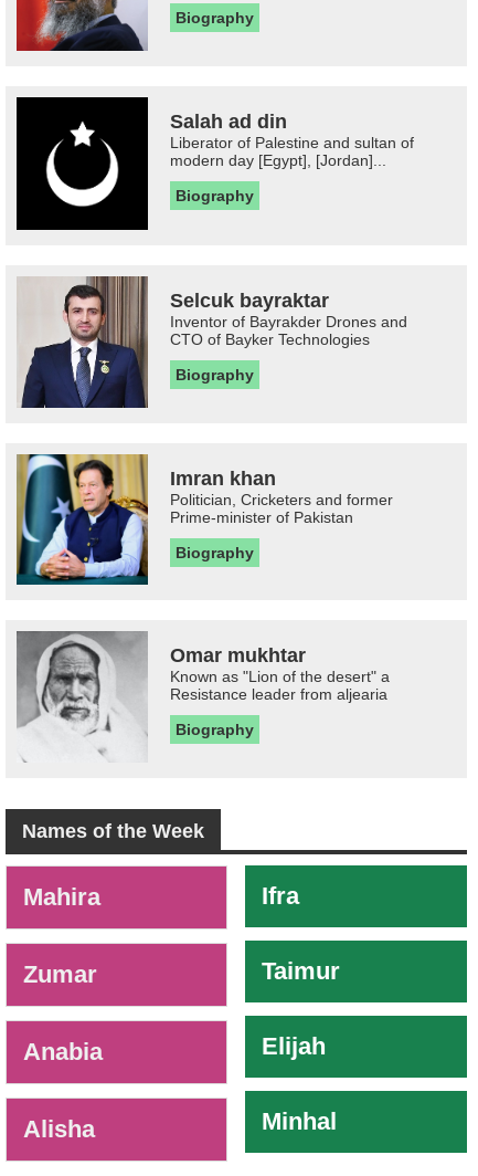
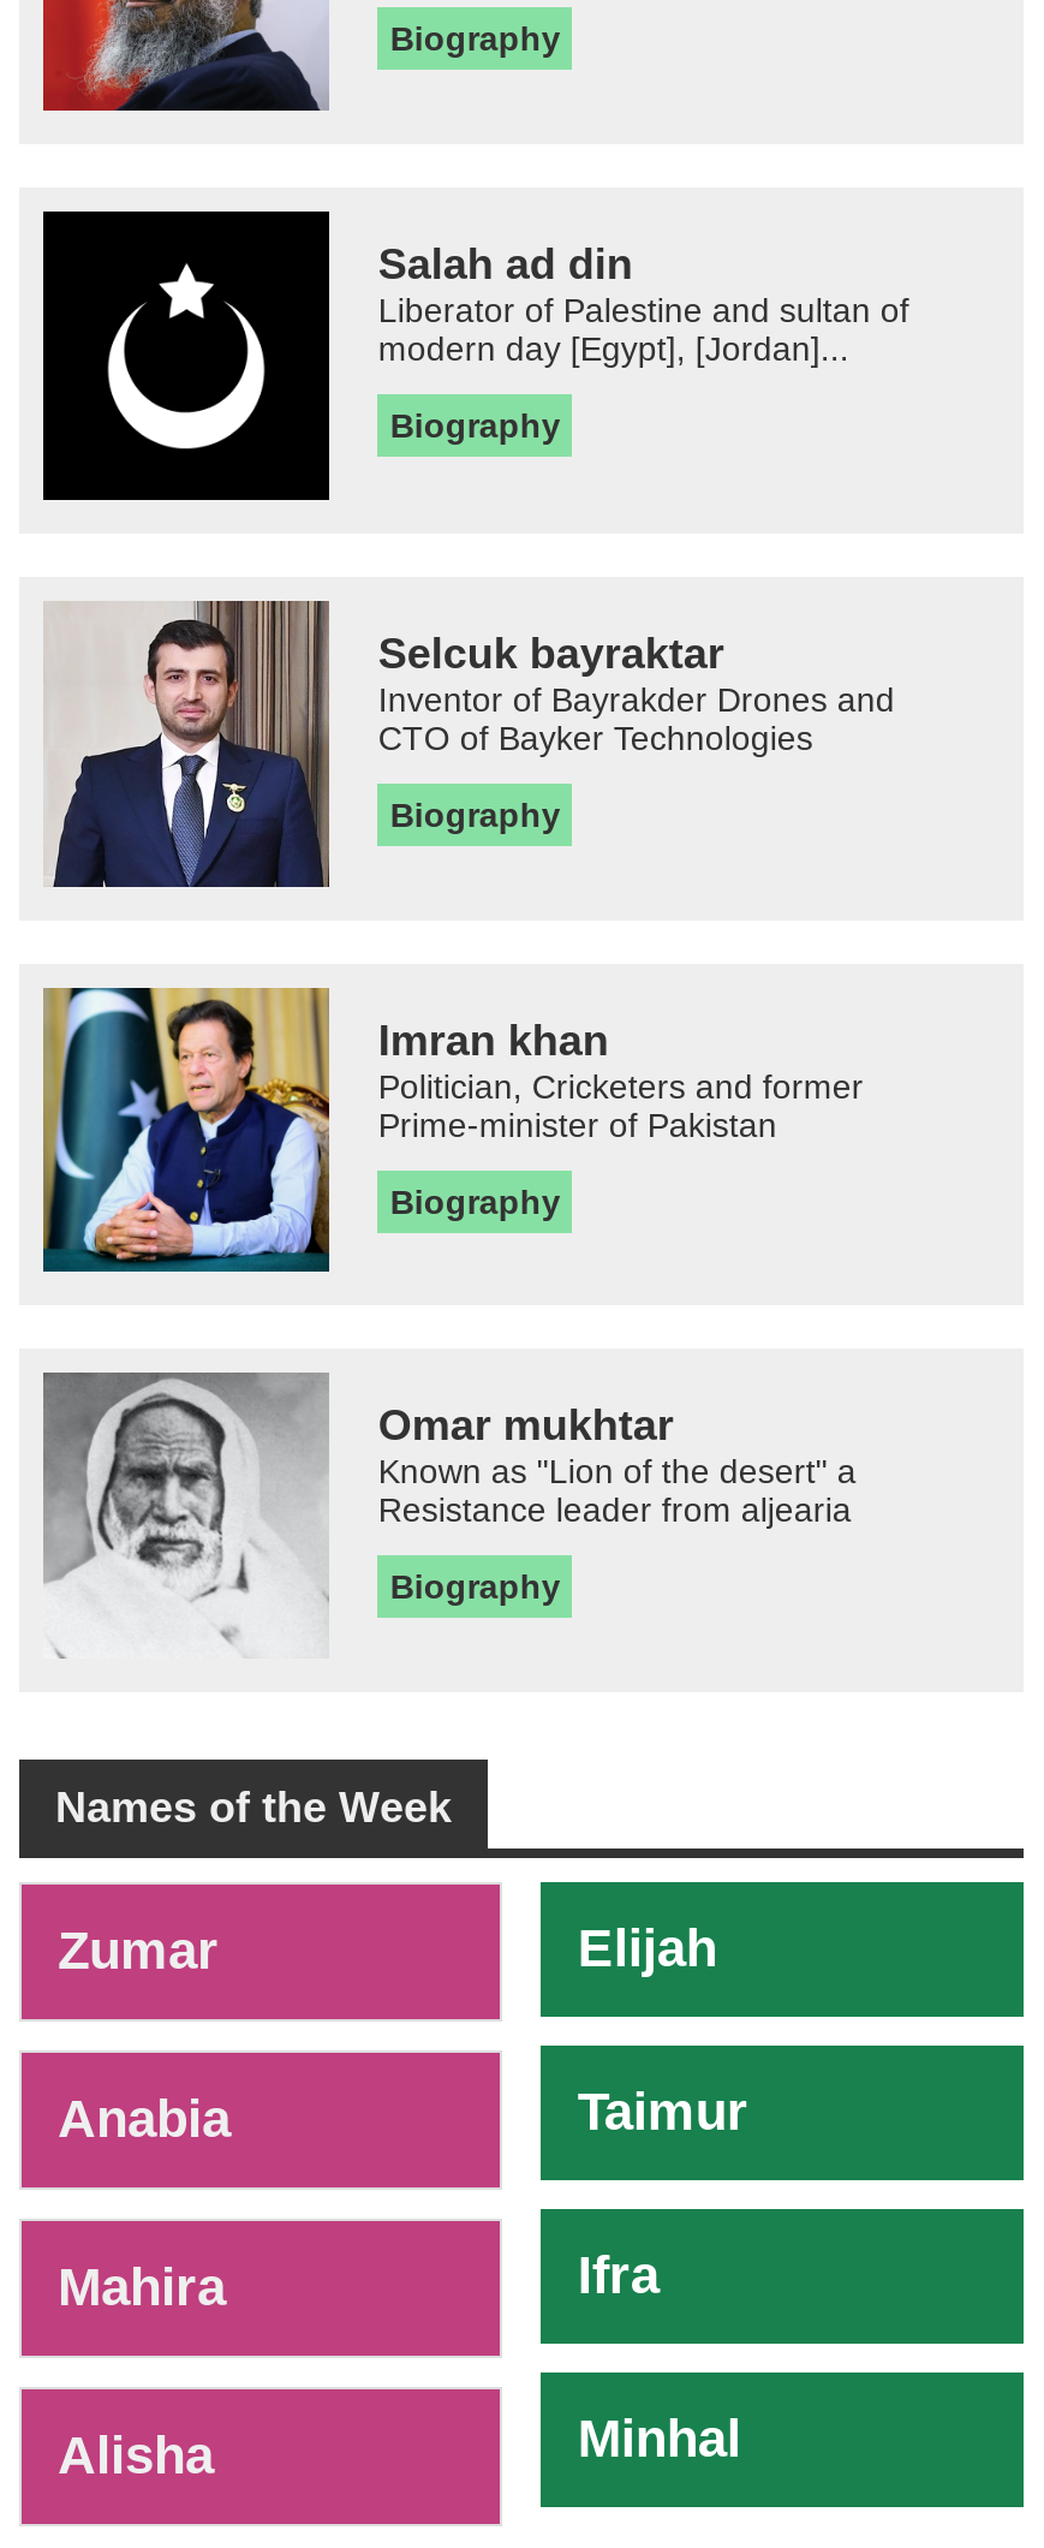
moved down: Mahira

moved down: Ifra

moved up: Zumar

moved up: Taimur | Elijah

moved up: Anabia
